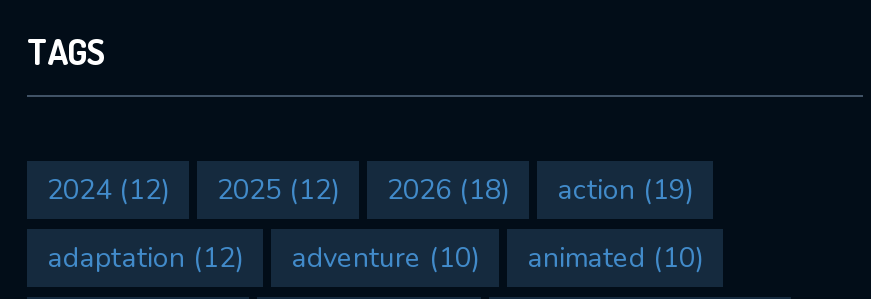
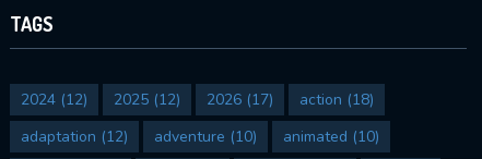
- 2026 (18)
+ 2026 (17)

- action (19)
+ action (18)
